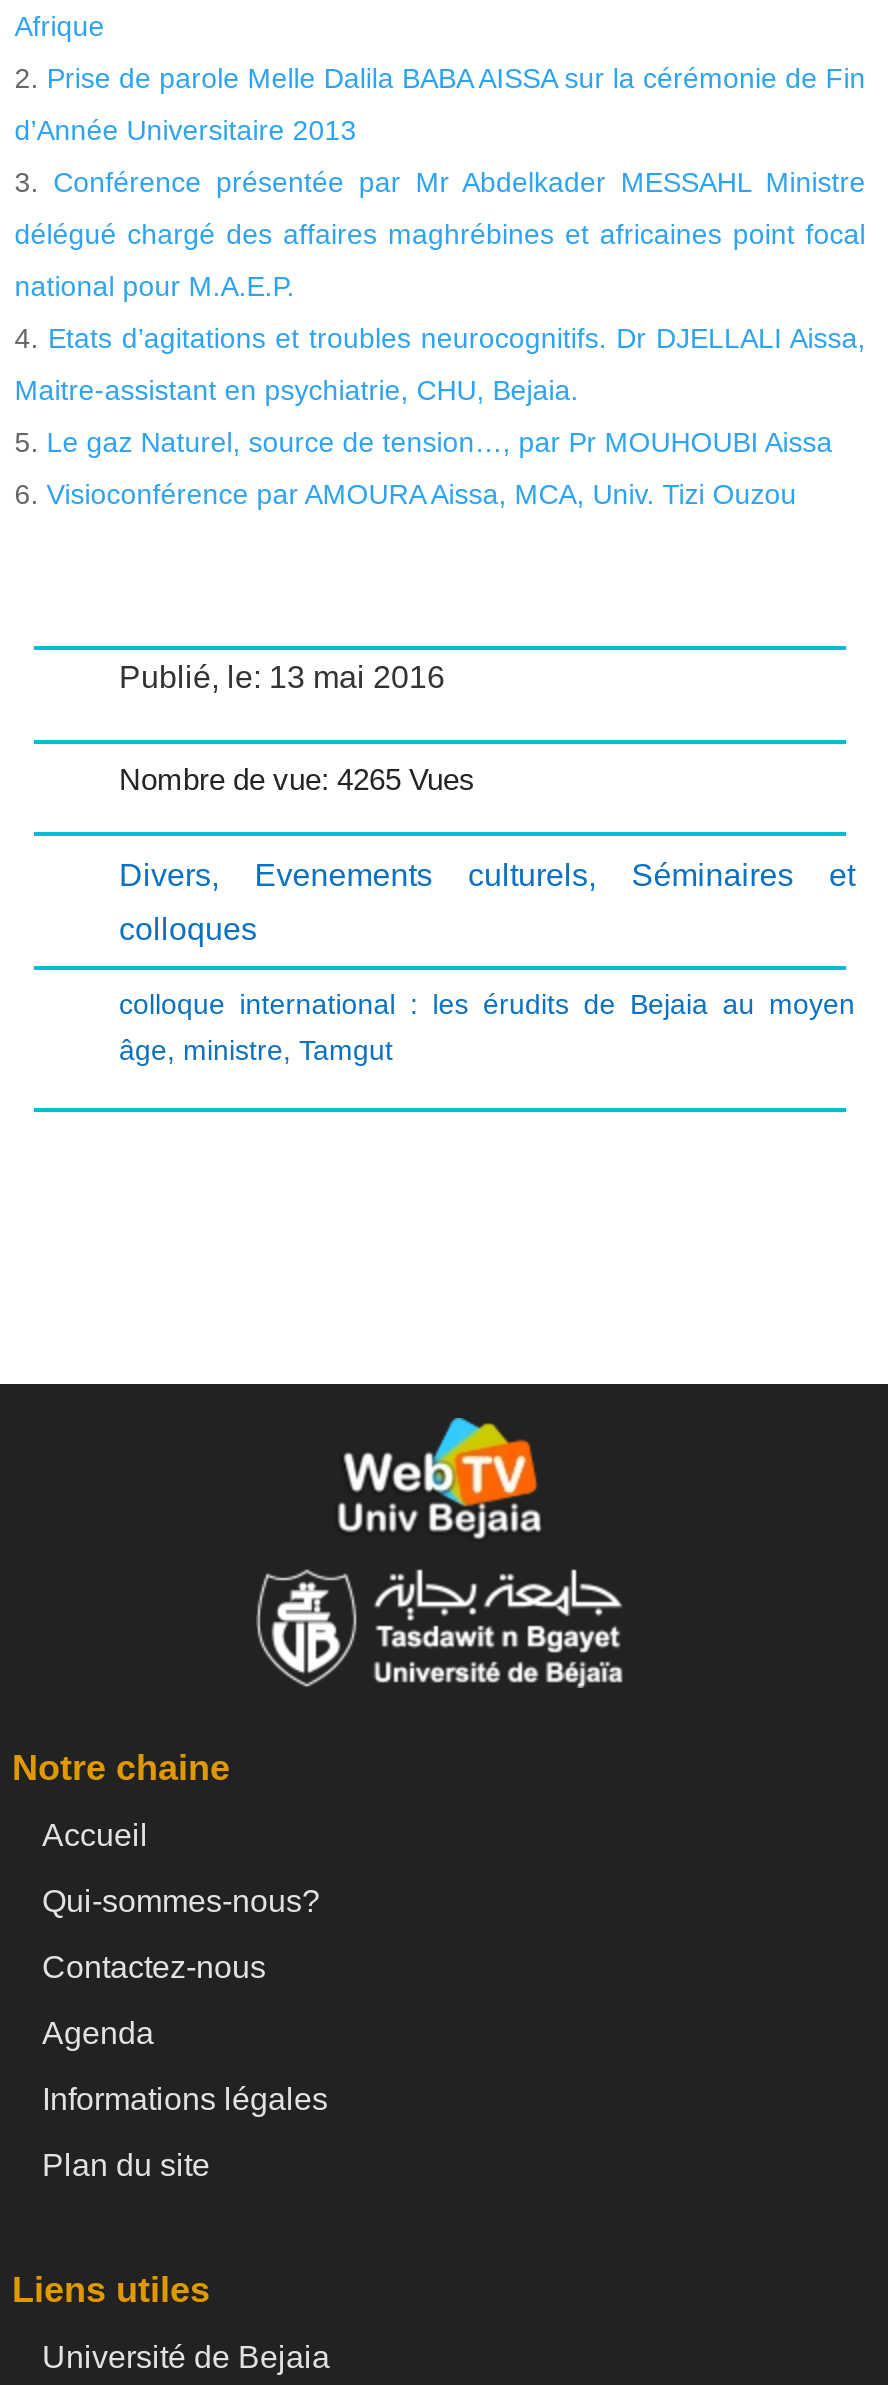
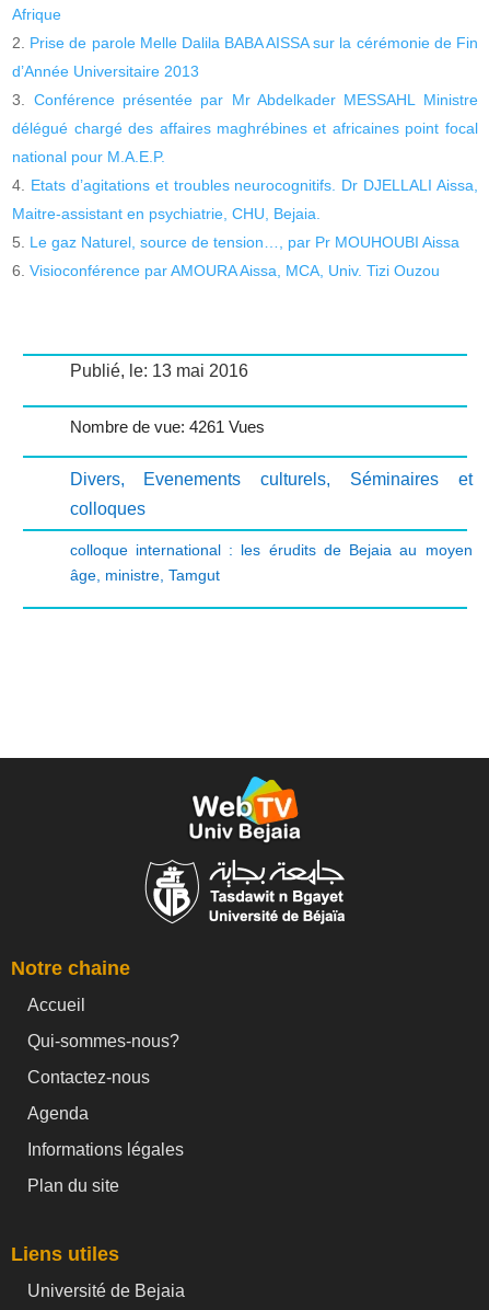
- Nombre de vue: 4265 Vues
+ Nombre de vue: 4261 Vues
